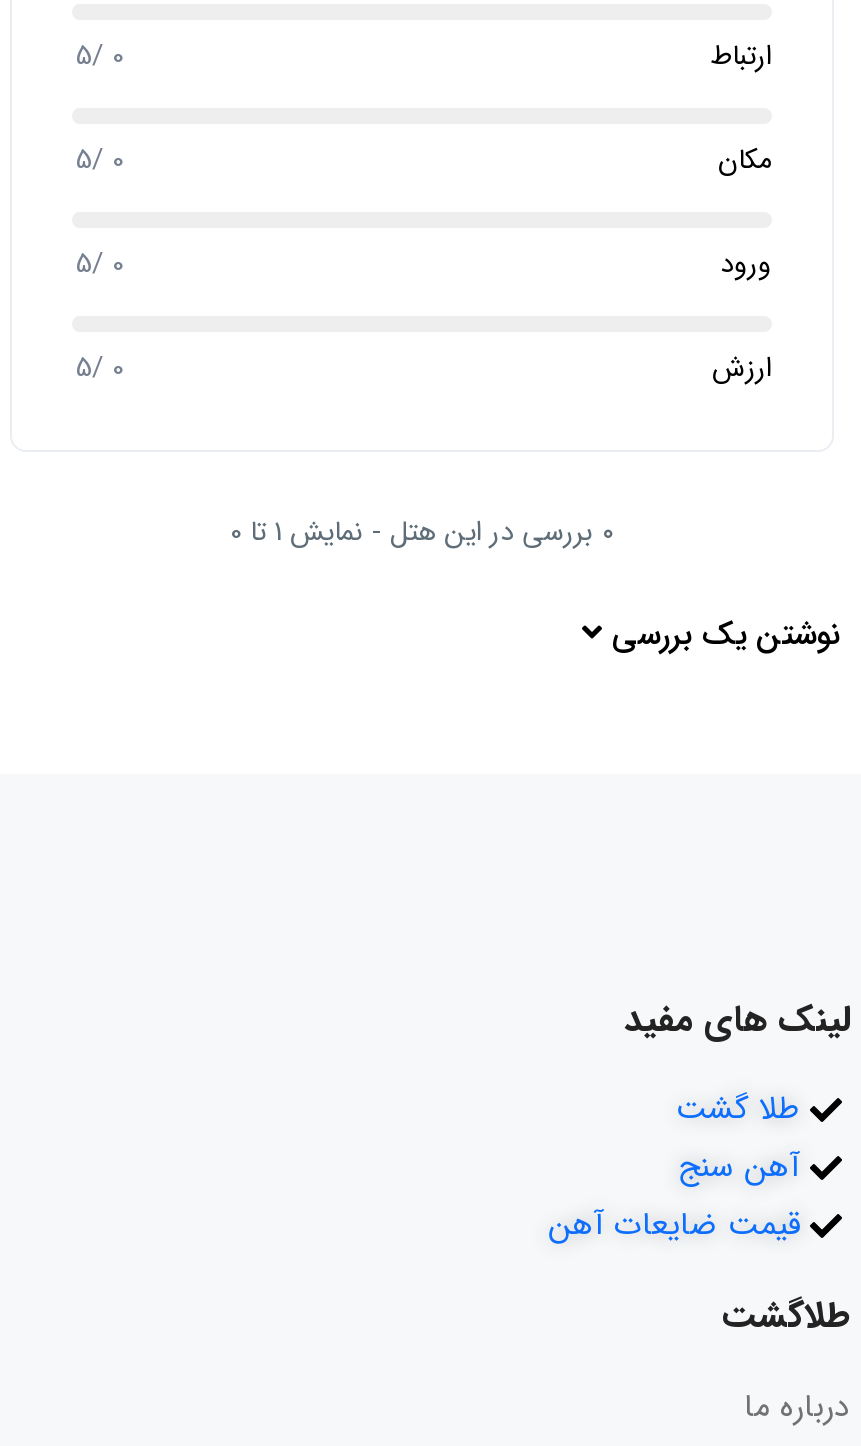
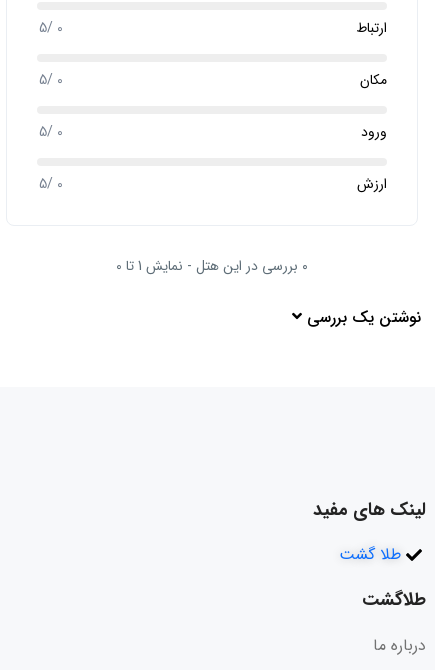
- آهن سنج
- قیمت ضایعات آهن
